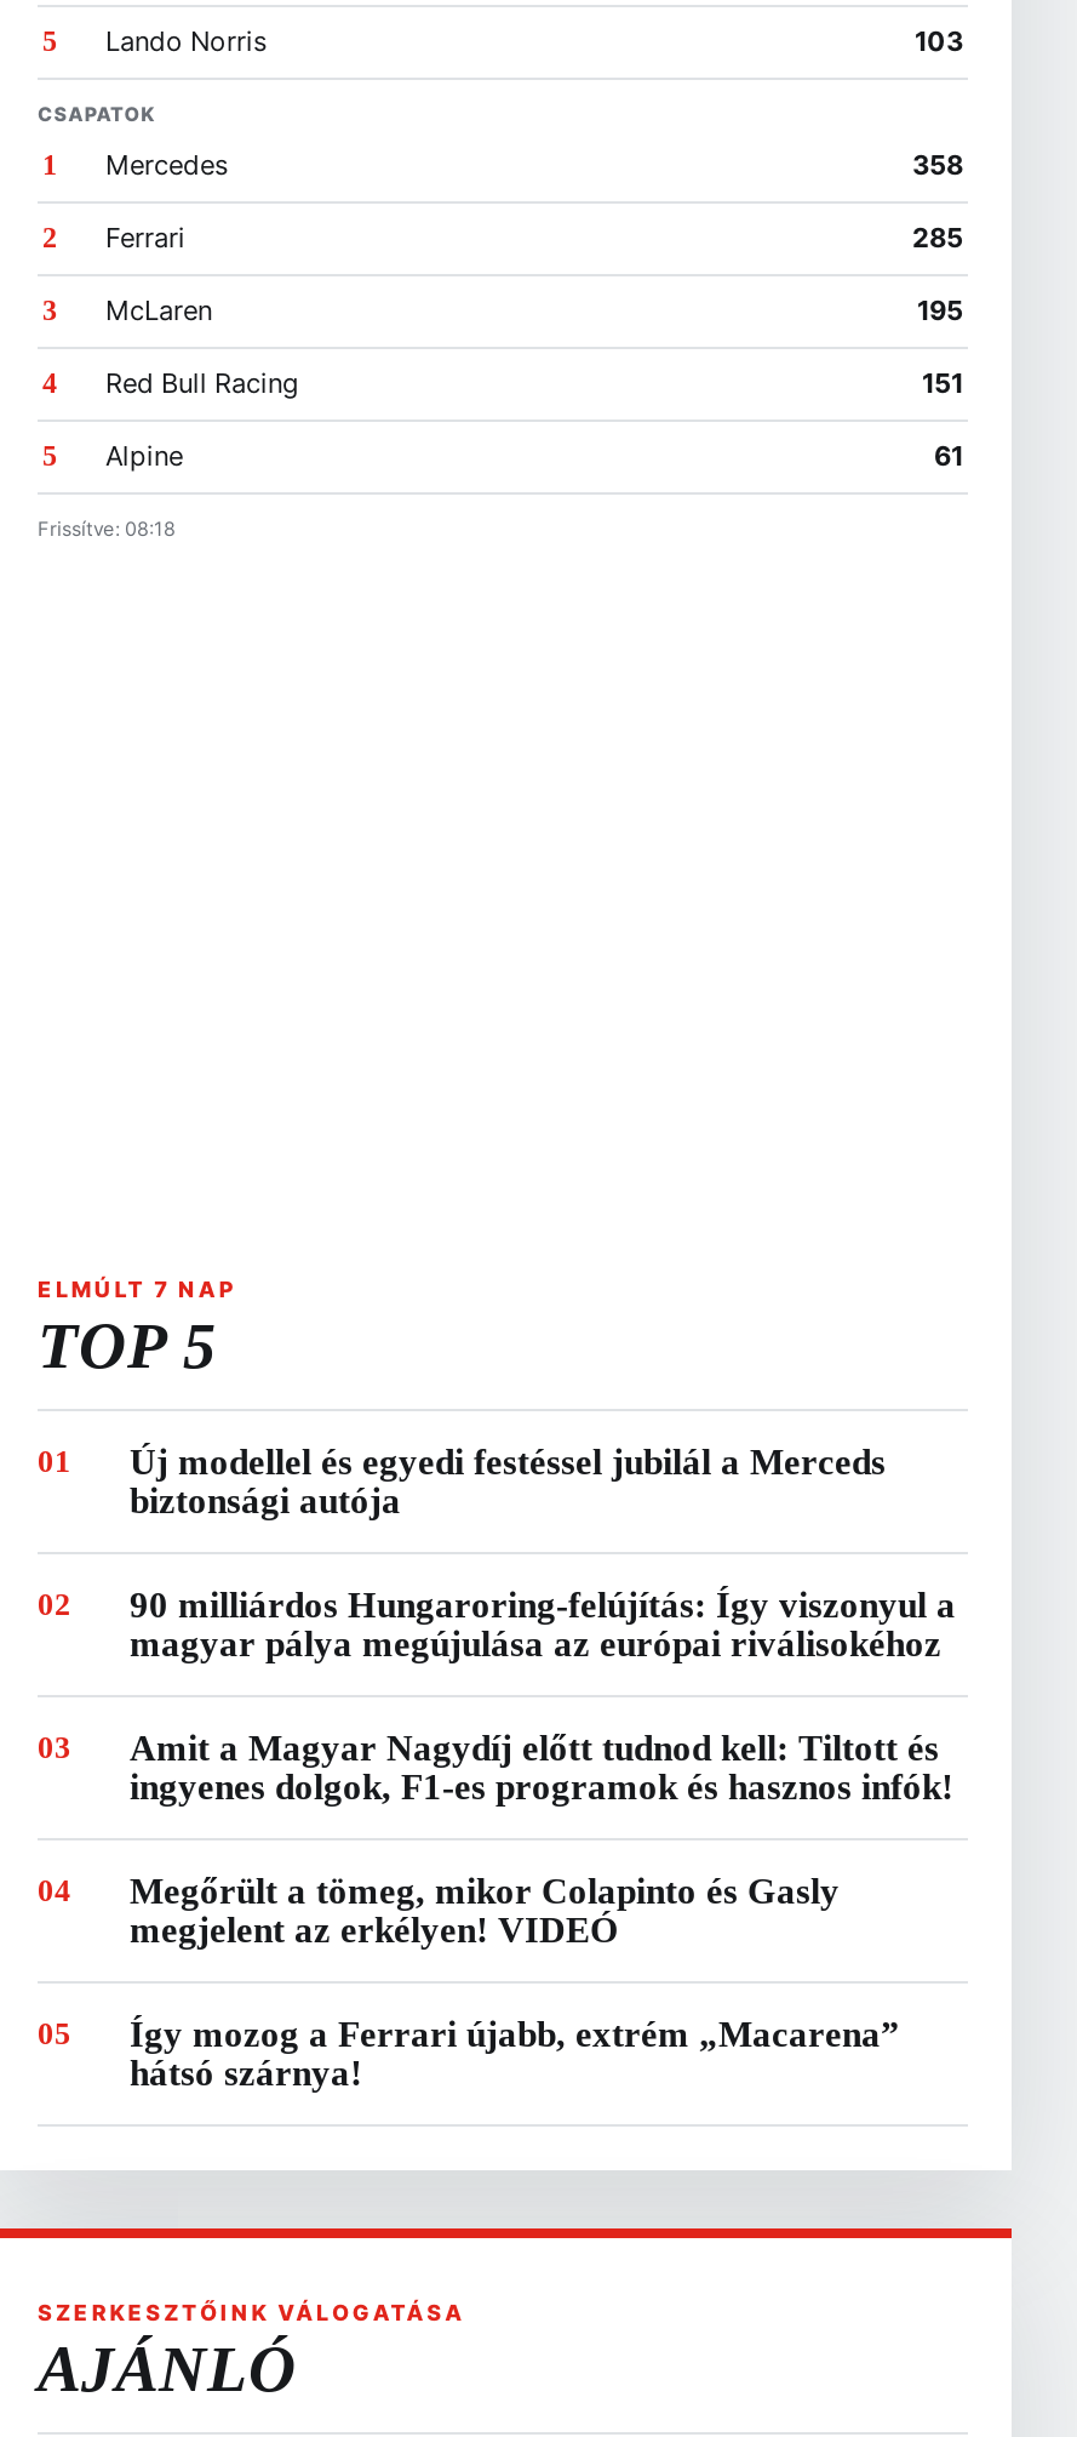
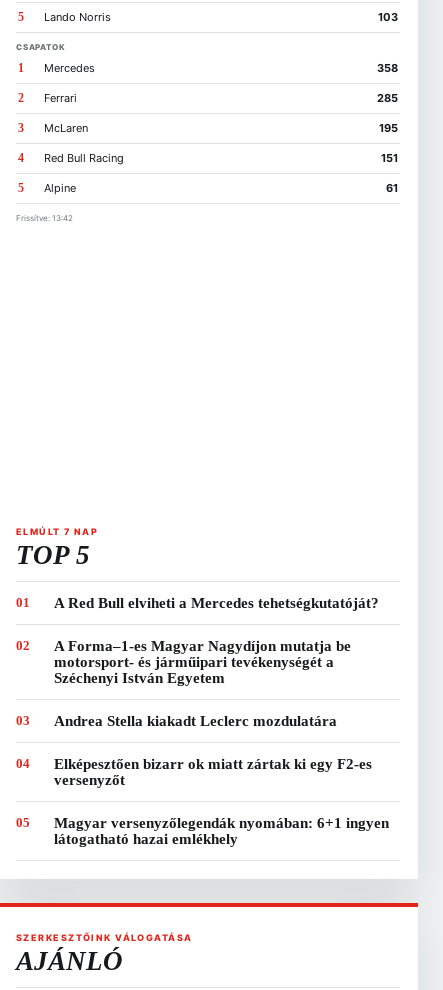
- Frissítve: 08:18
+ Frissítve: 13:42

- Új modellel és egyedi festéssel jubilál a Merceds
- biztonsági autója
+ A Red Bull elviheti a Mercedes tehetségkutatóját?

- 90 milliárdos Hungaroring-felújítás: Így viszonyul a
- magyar pálya megújulása az európai riválisokéhoz
+ A Forma–1-es Magyar Nagydíjon mutatja be
+ motorsport- és járműipari tevékenységét a
+ Széchenyi István Egyetem

- Amit a Magyar Nagydíj előtt tudnod kell: Tiltott és
- ingyenes dolgok, F1-es programok és hasznos infók!
+ Andrea Stella kiakadt Leclerc mozdulatára

- Megőrült a tömeg, mikor Colapinto és Gasly
- megjelent az erkélyen! VIDEÓ
+ Elképesztően bizarr ok miatt zártak ki egy F2-es
+ versenyzőt

- Így mozog a Ferrari újabb, extrém „Macarena”
- hátsó szárnya!
+ Magyar versenyzőlegendák nyomában: 6+1 ingyen
+ látogatható hazai emlékhely
